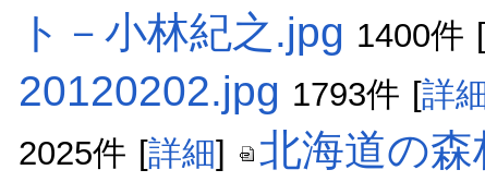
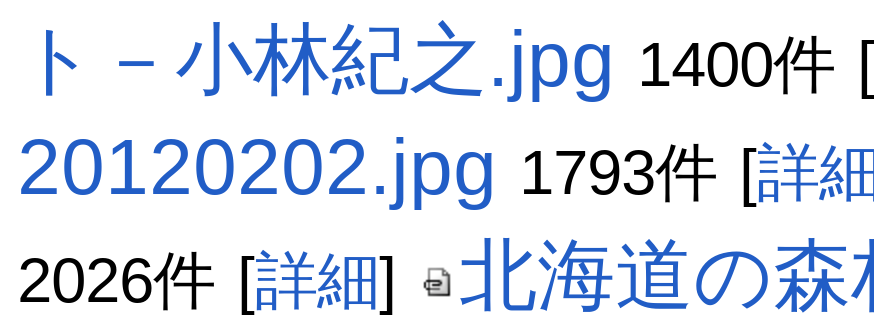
- 2025件 [詳細]
+ 2026件 [詳細]
